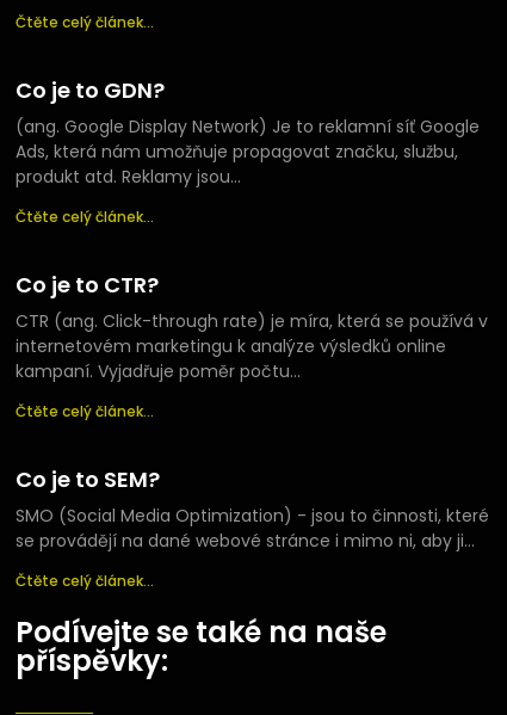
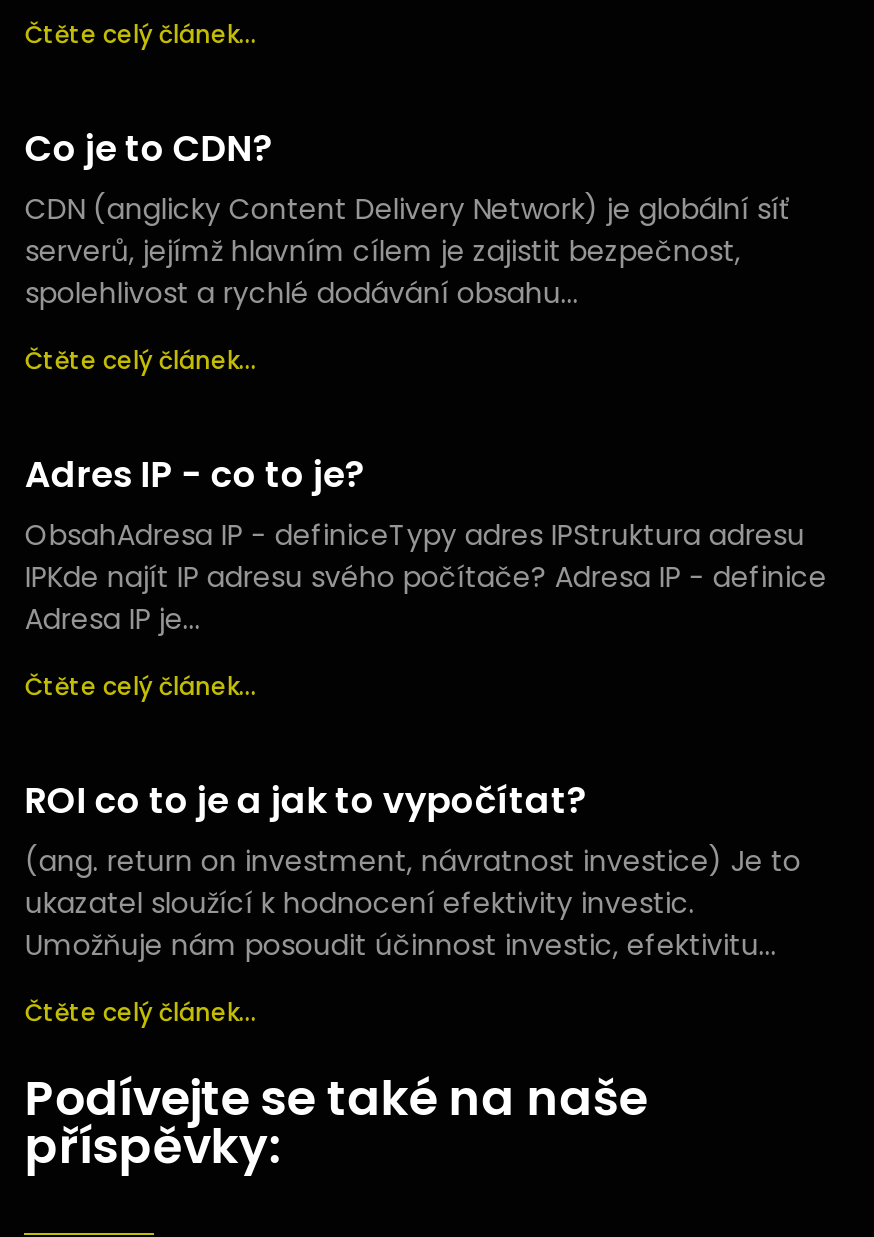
- Co je to GDN?
- (ang. Google Display Network) Je to reklamní síť Google
- Ads, která nám umožňuje propagovat značku, službu,
- produkt atd. Reklamy jsou
+ Co je to CDN?
+ CDN (anglicky Content Delivery Network) je globální síť
+ serverů, jejímž hlavním cílem je zajistit bezpečnost,
+ spolehlivost a rychlé dodávání obsahu

- Co je to CTR?
- CTR (ang. Click-through rate) je míra, která se používá v
- internetovém marketingu k analýze výsledků online
- kampaní. Vyjadřuje poměr počtu
+ Adres IP - co to je?
+ ObsahAdresa IP - definiceTypy adres IPStruktura adresu
+ IPKde najít IP adresu svého počítače? Adresa IP - definice
+ Adresa IP je

- Co je to SEM?
- SMO (Social Media Optimization) - jsou to činnosti, které
- se provádějí na dané webové stránce i mimo ni, aby ji
+ ROI co to je a jak to vypočítat?
+ (ang. return on investment, návratnost investice) Je to
+ ukazatel sloužící k hodnocení efektivity investic.
+ Umožňuje nám posoudit účinnost investic, efektivitu
